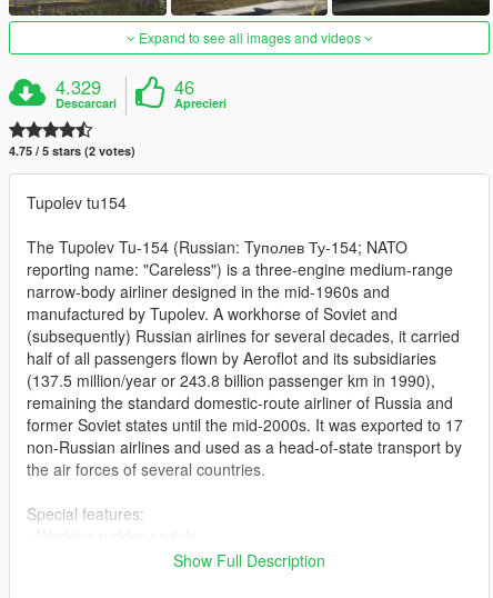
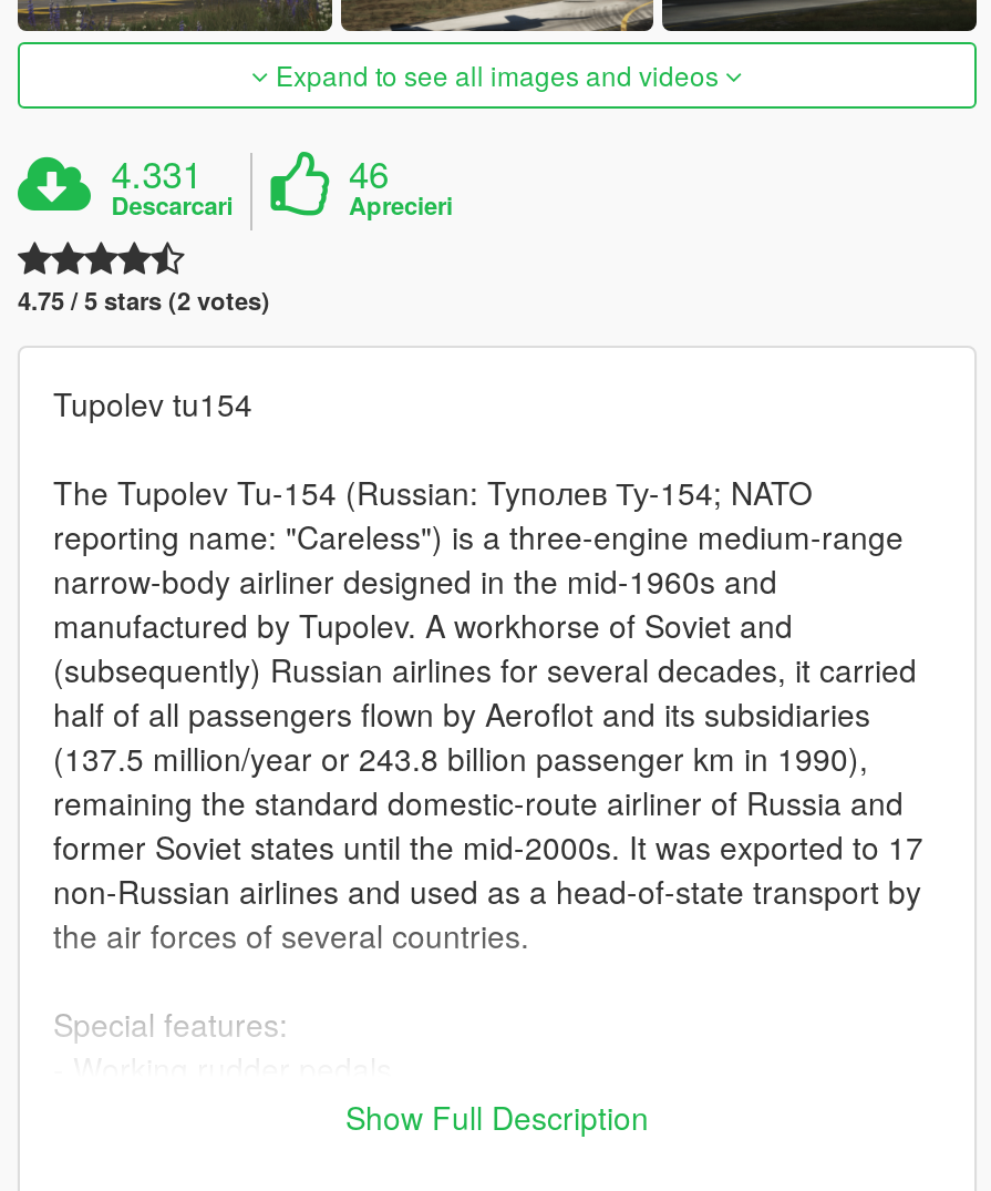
- 4.329
+ 4.331
